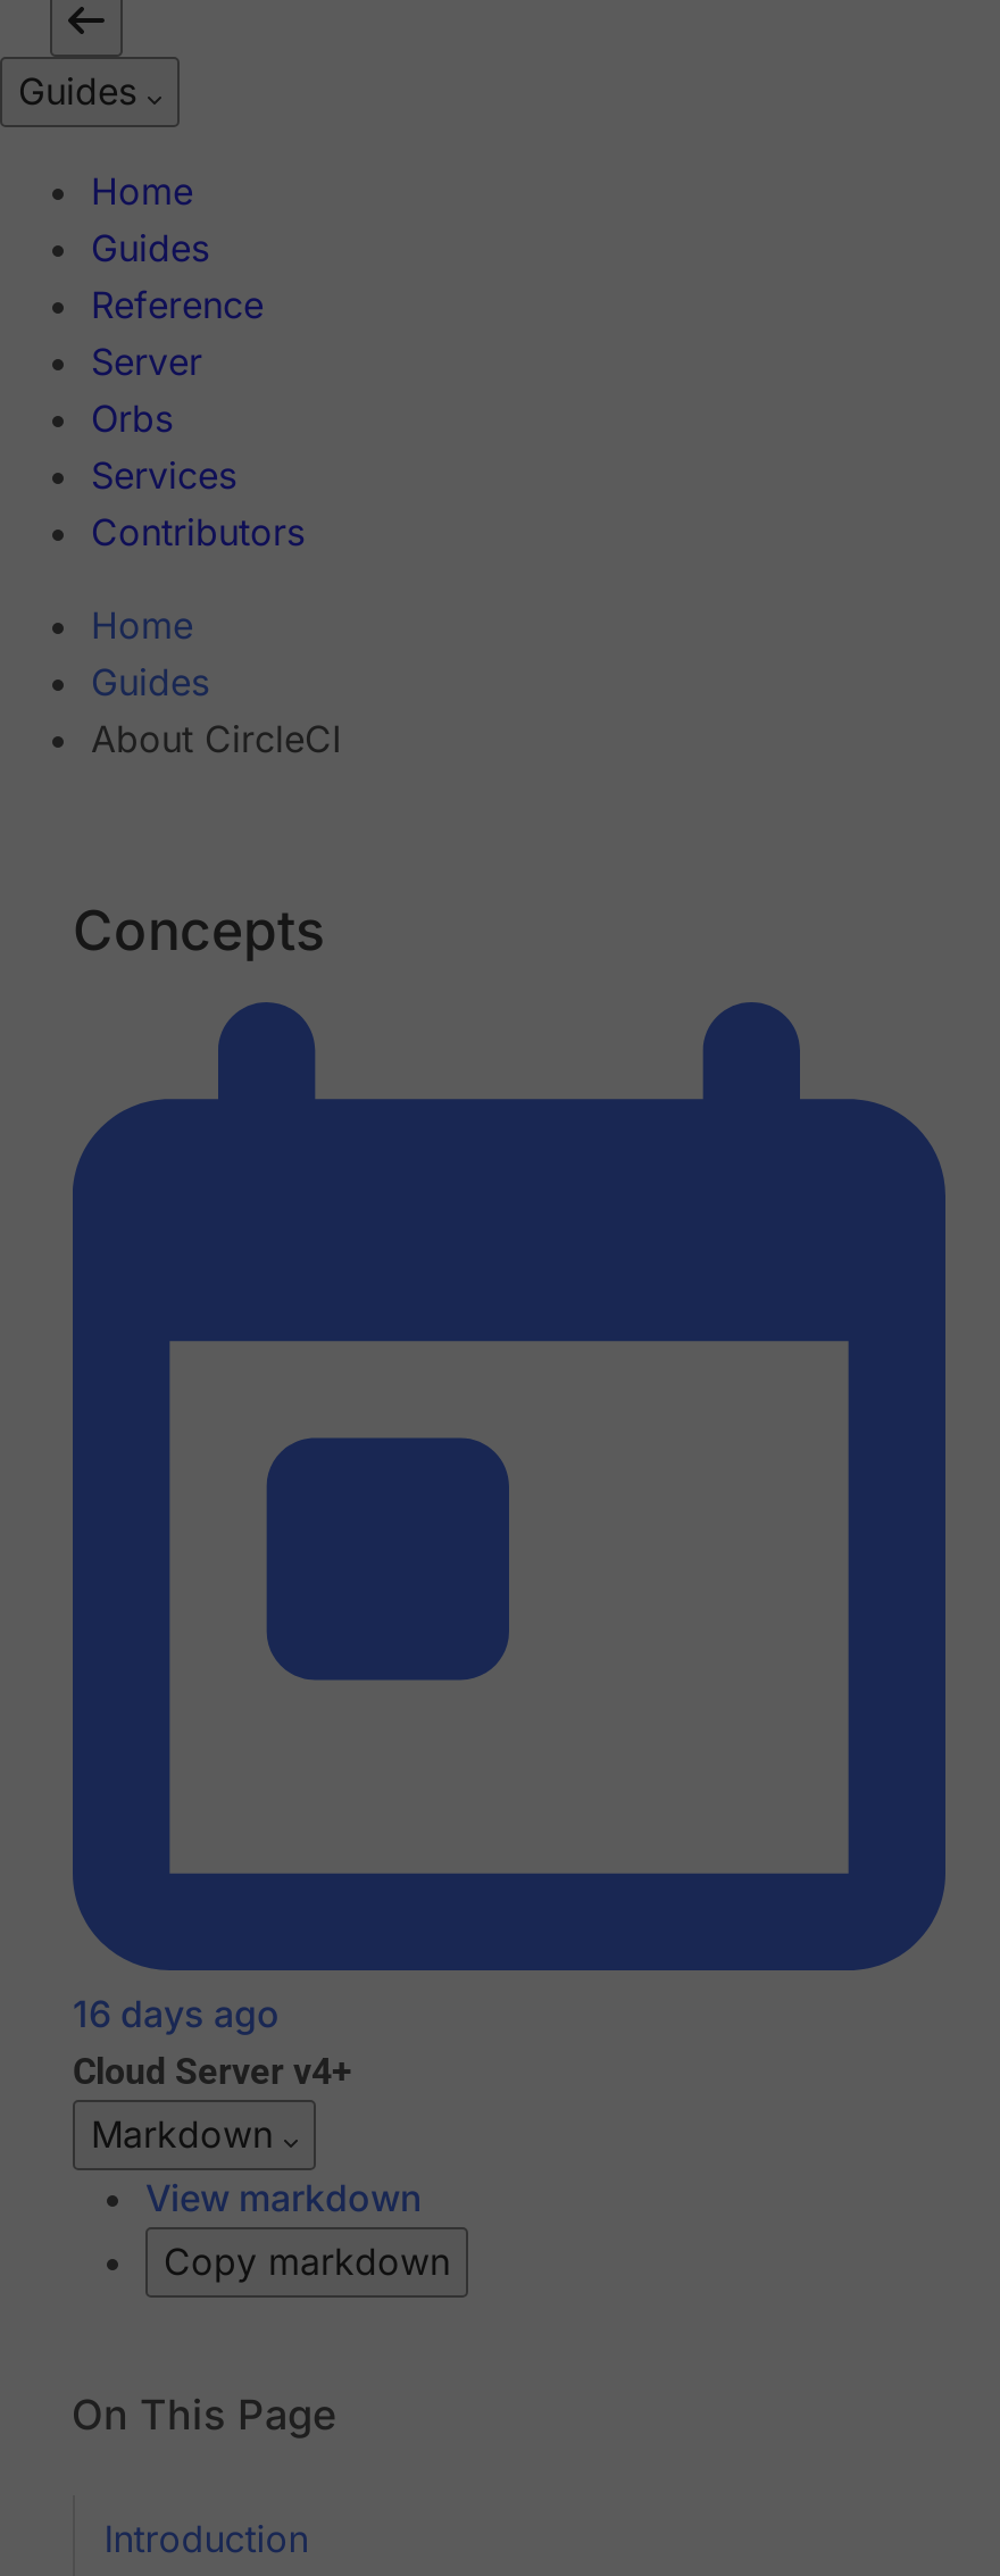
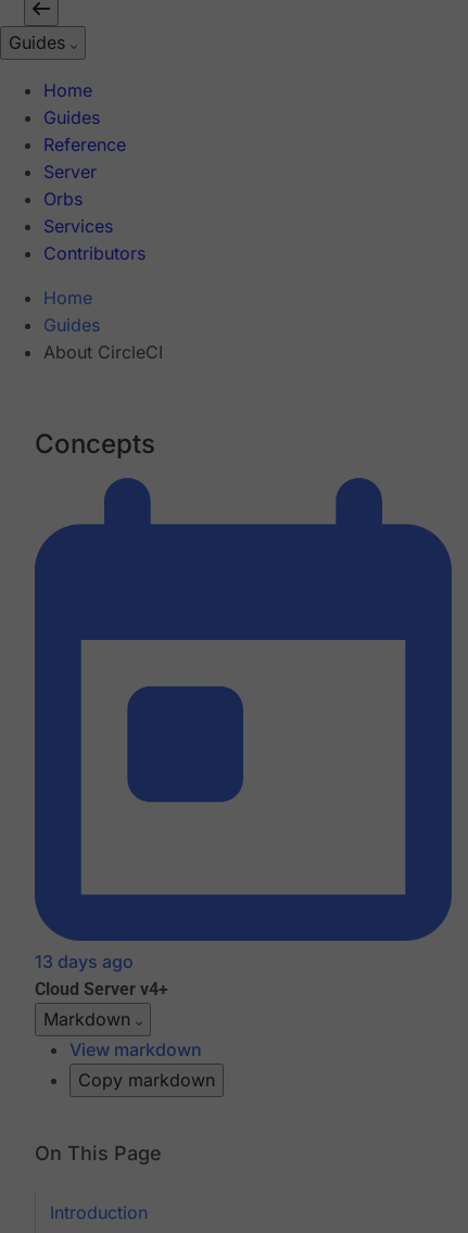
- 16 days ago
+ 13 days ago
